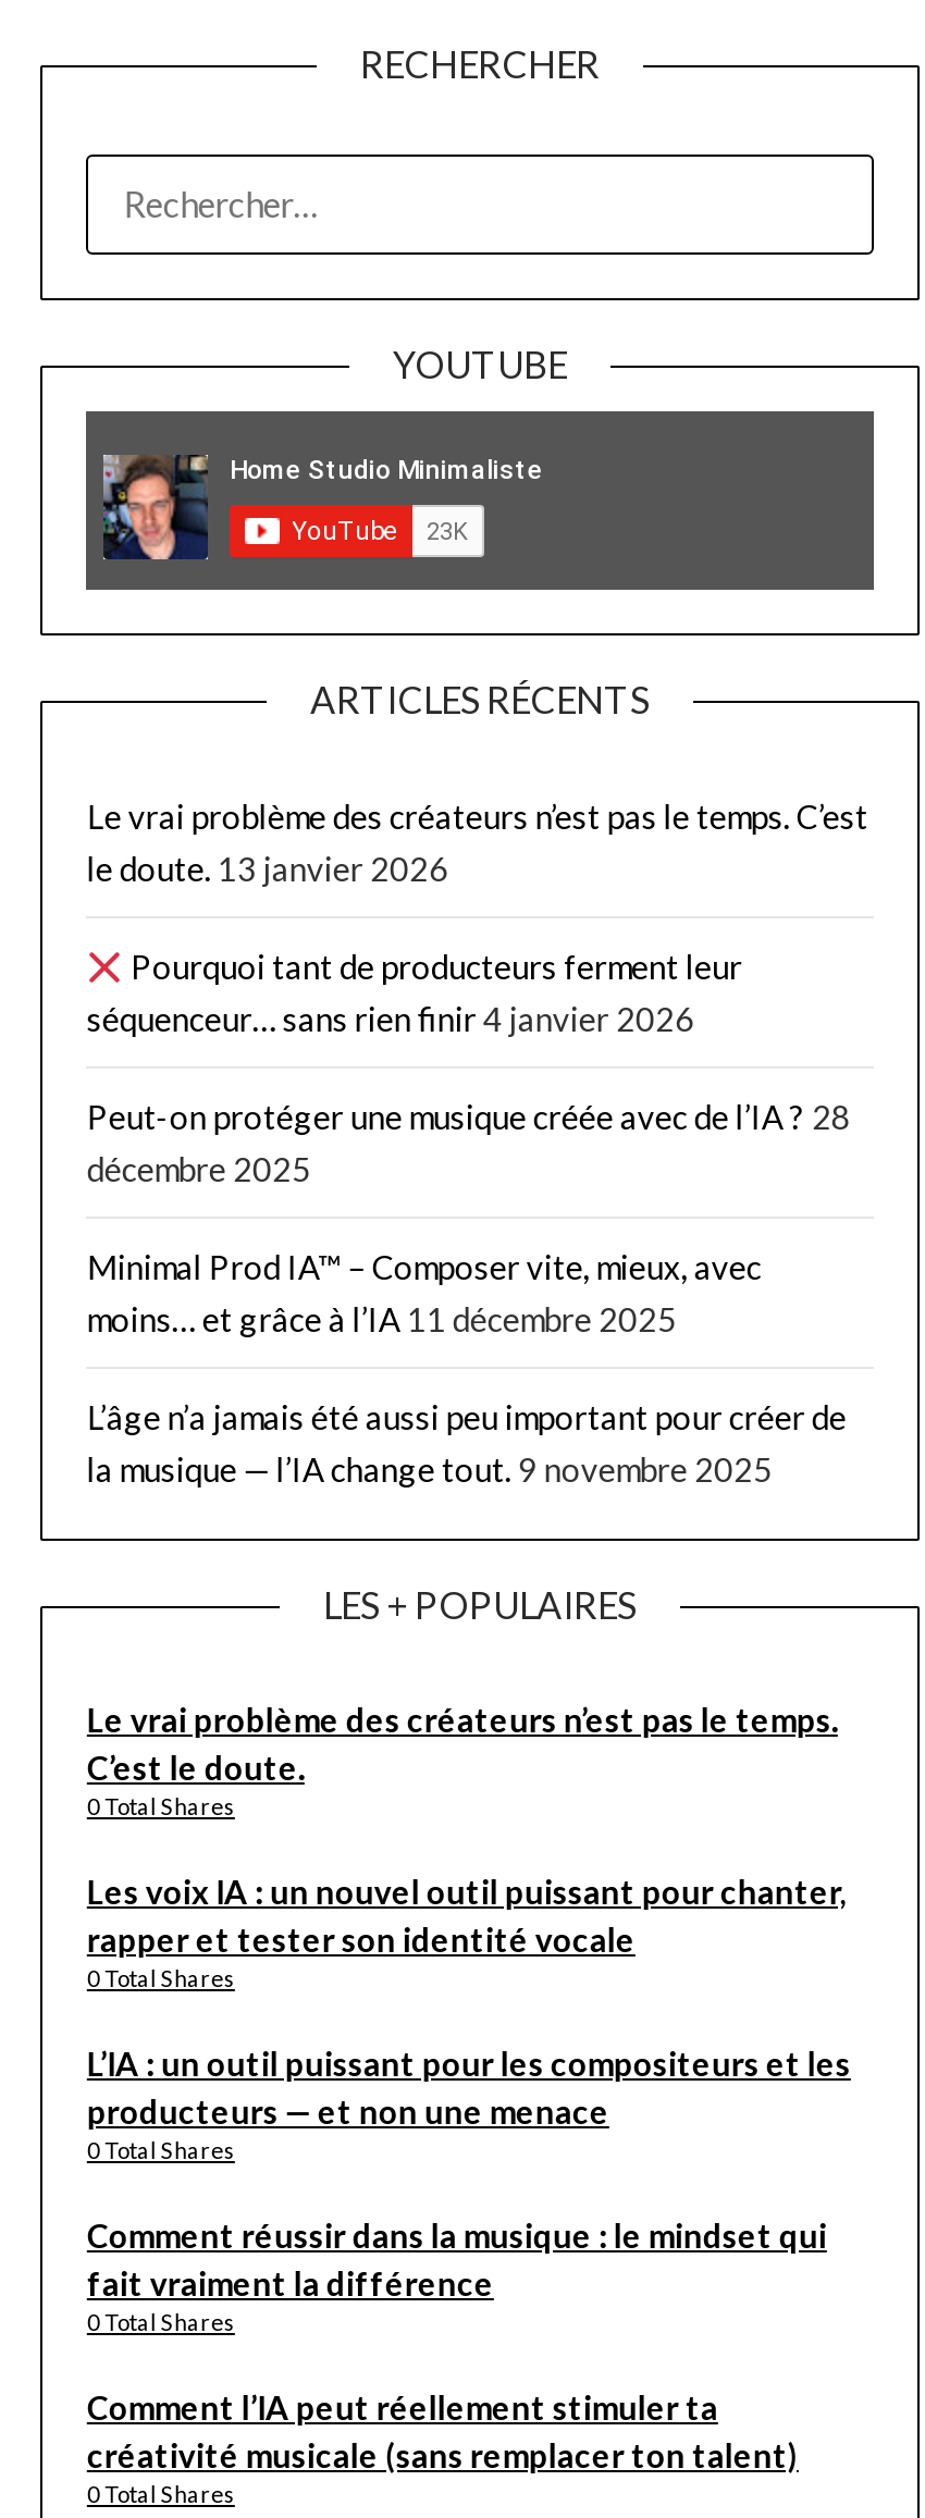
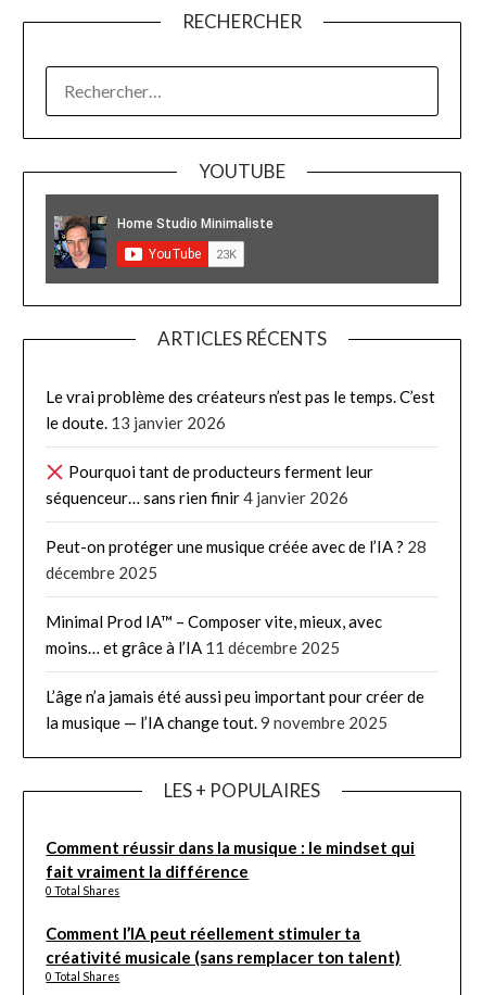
- Le vrai problème des créateurs n’est pas le temps.
- C’est le doute.
- 0 Total Shares
- Les voix IA : un nouvel outil puissant pour chanter,
- rapper et tester son identité vocale
- 0 Total Shares
- L’IA : un outil puissant pour les compositeurs et les
- producteurs — et non une menace
- 0 Total Shares
